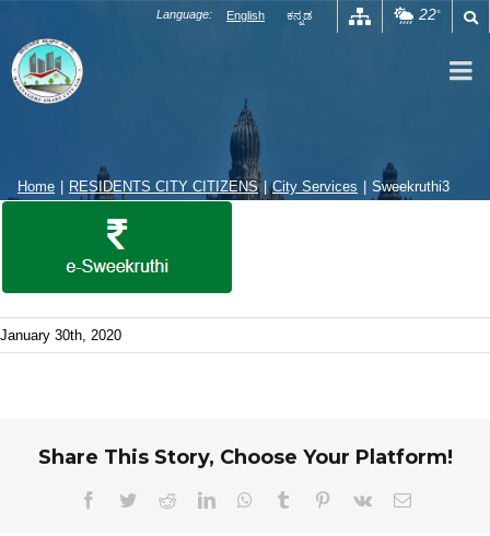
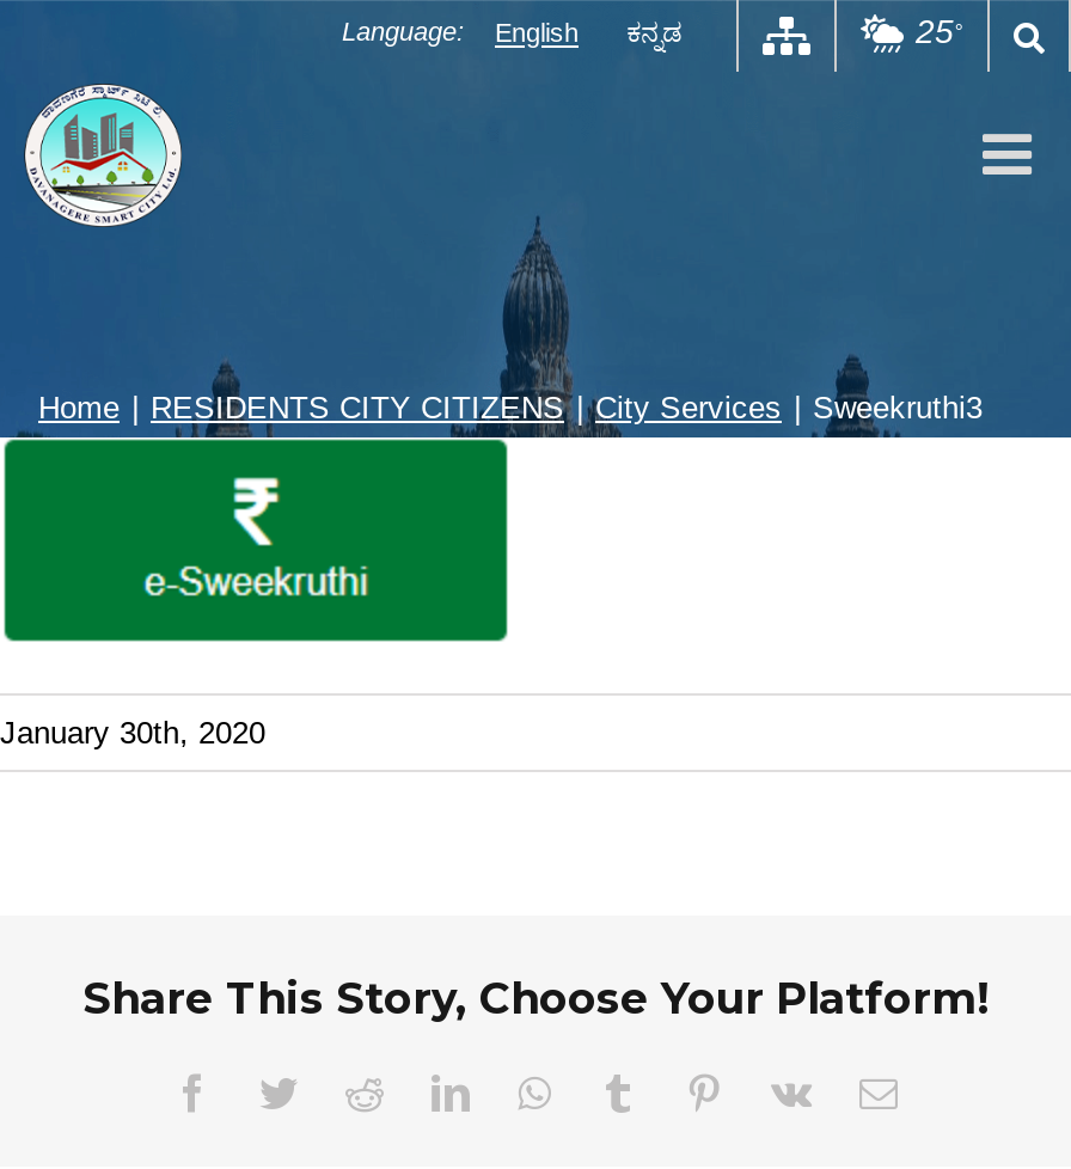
- 22°
+ 25°
